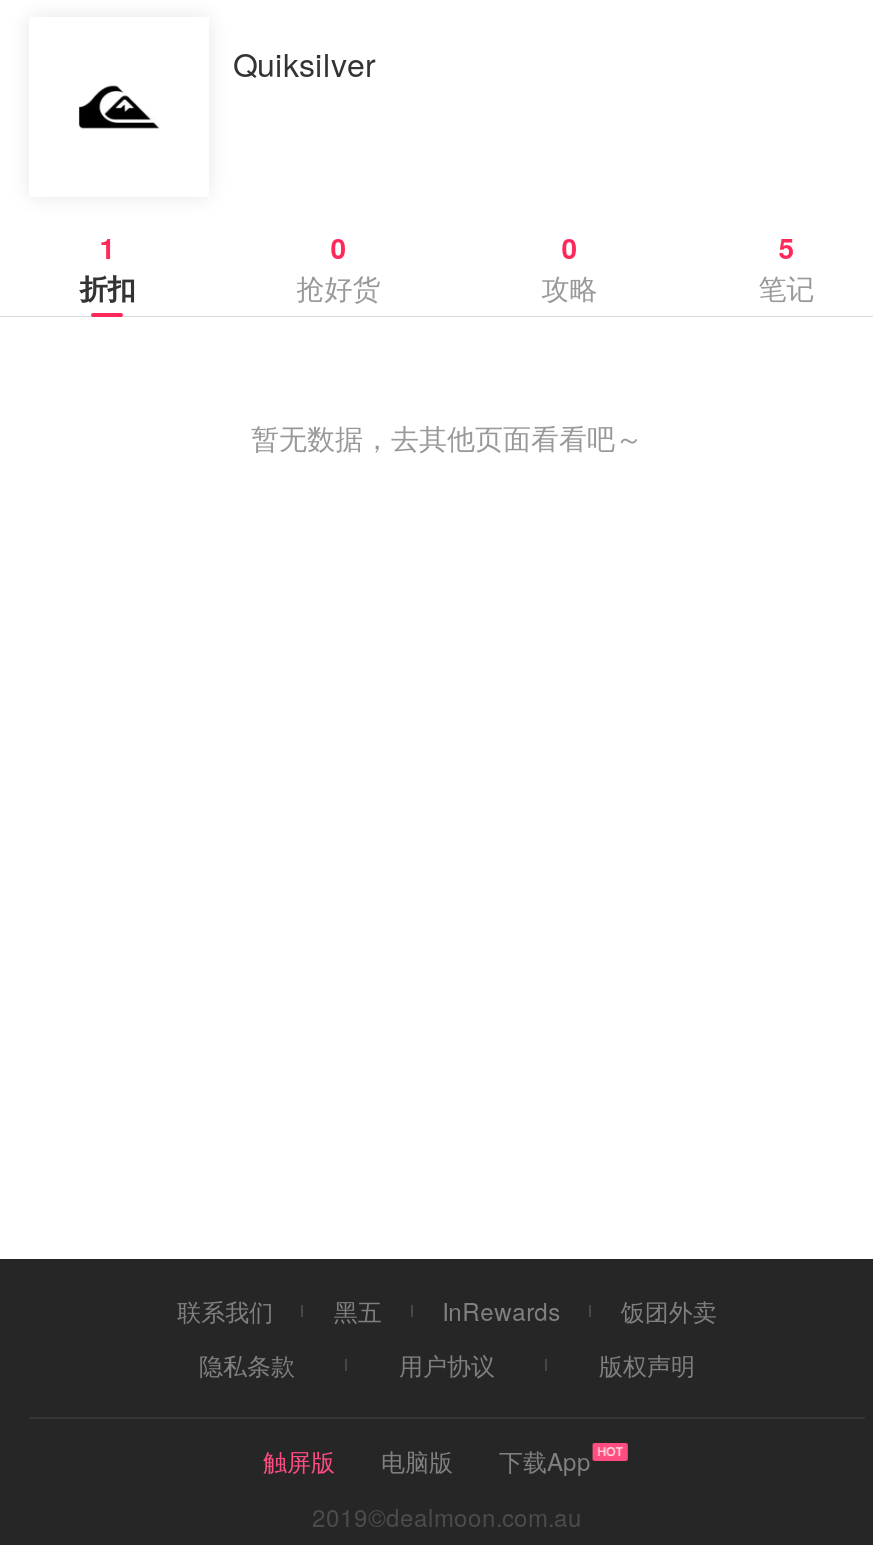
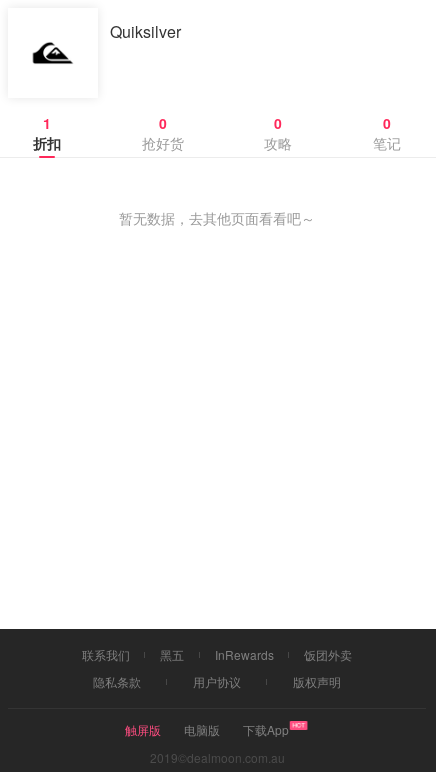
- 5
+ 0
